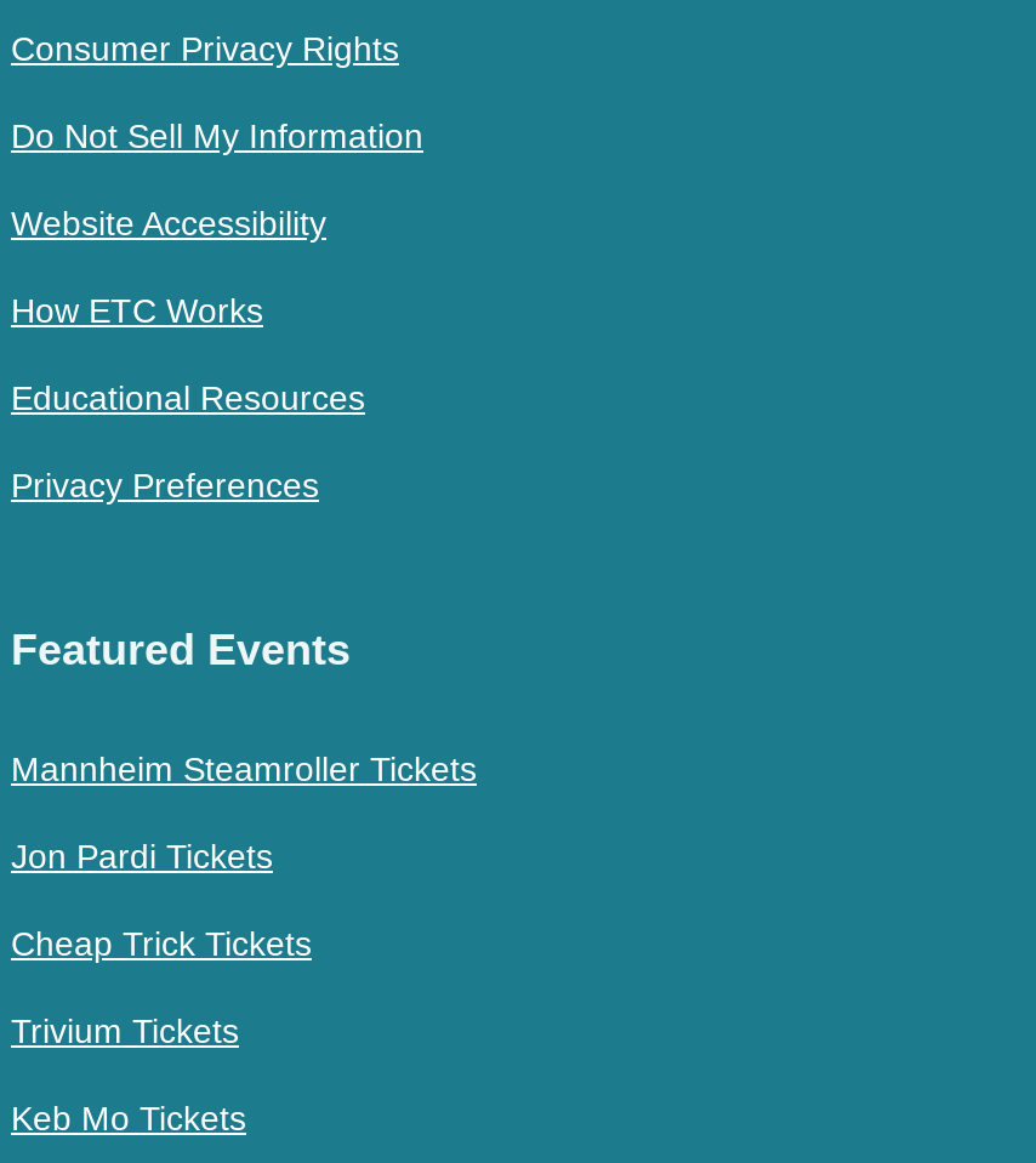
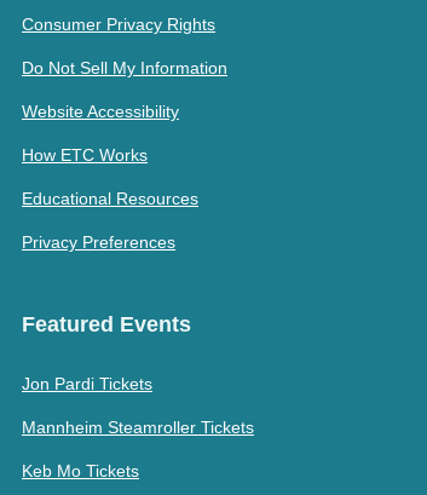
moved down: Mannheim Steamroller Tickets

- Cheap Trick Tickets
- Trivium Tickets
